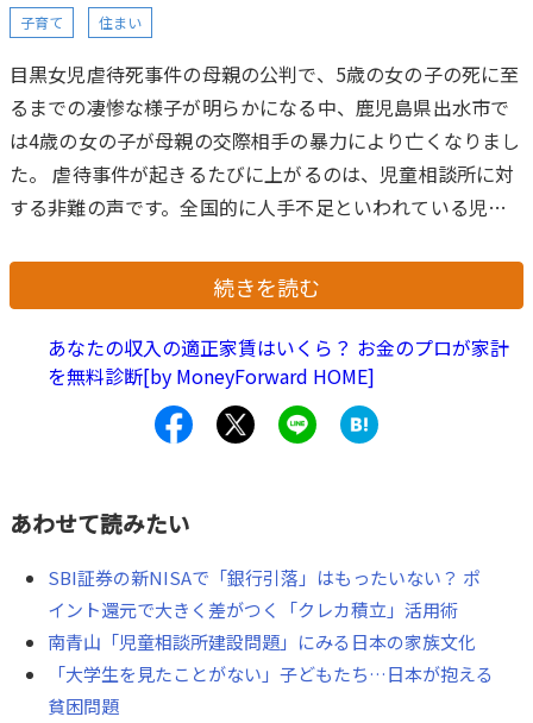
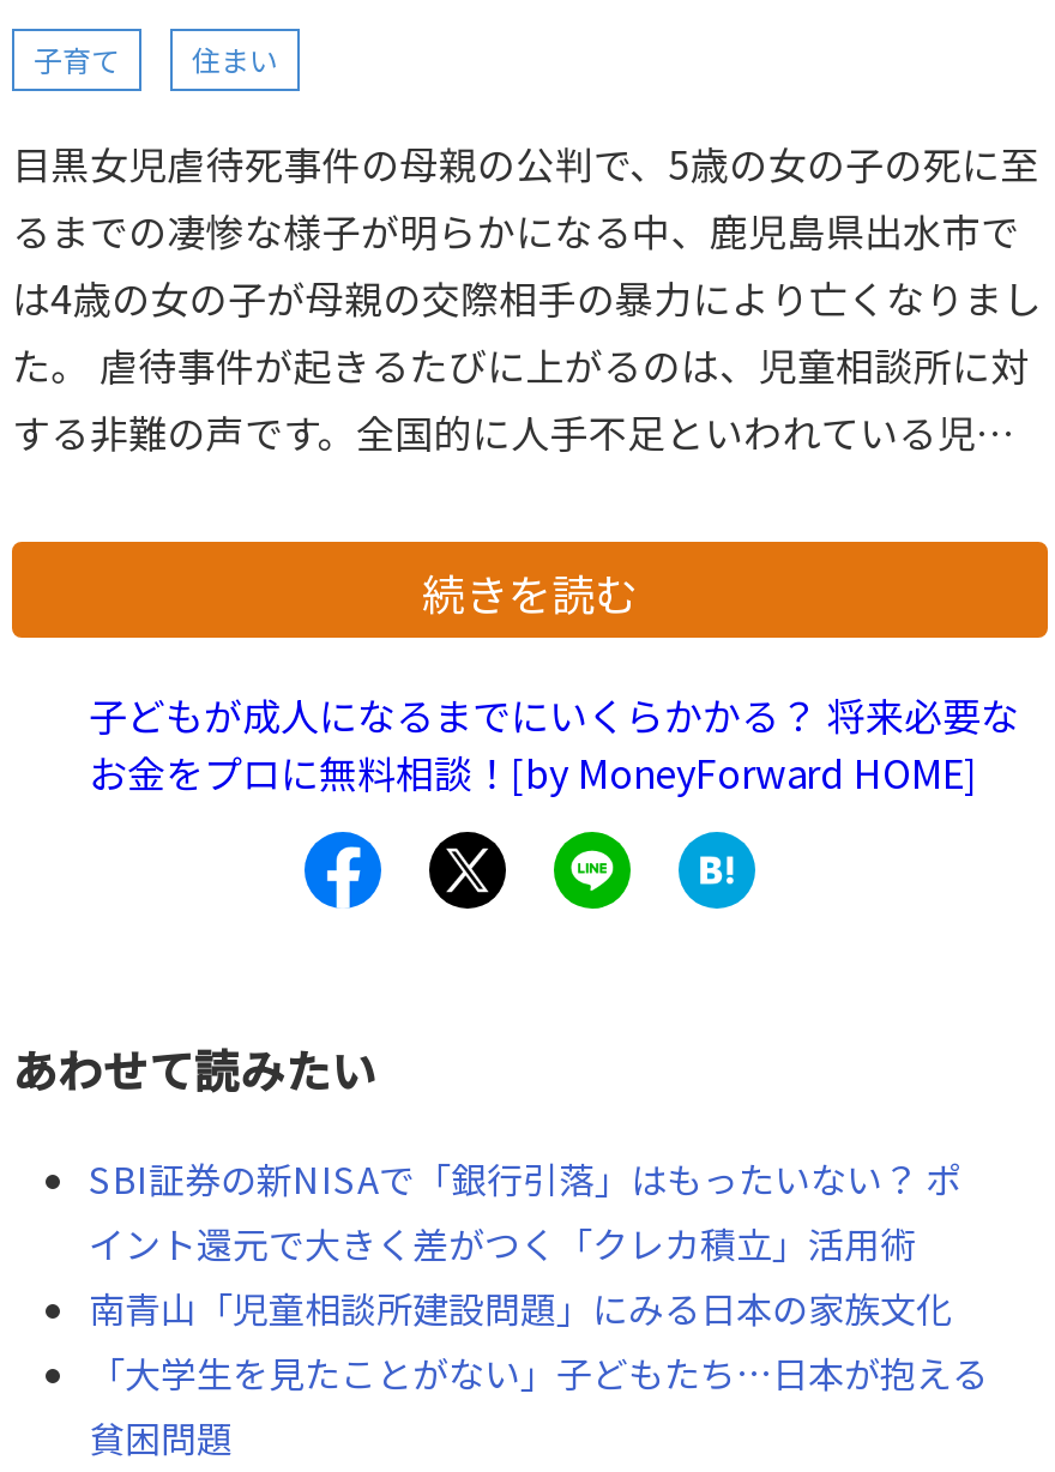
- あなたの収入の適正家賃はいくら？ お金のプロが家計
- を無料診断[by MoneyForward HOME]
+ 子どもが成人になるまでにいくらかかる？ 将来必要な
+ お金をプロに無料相談！[by MoneyForward HOME]
